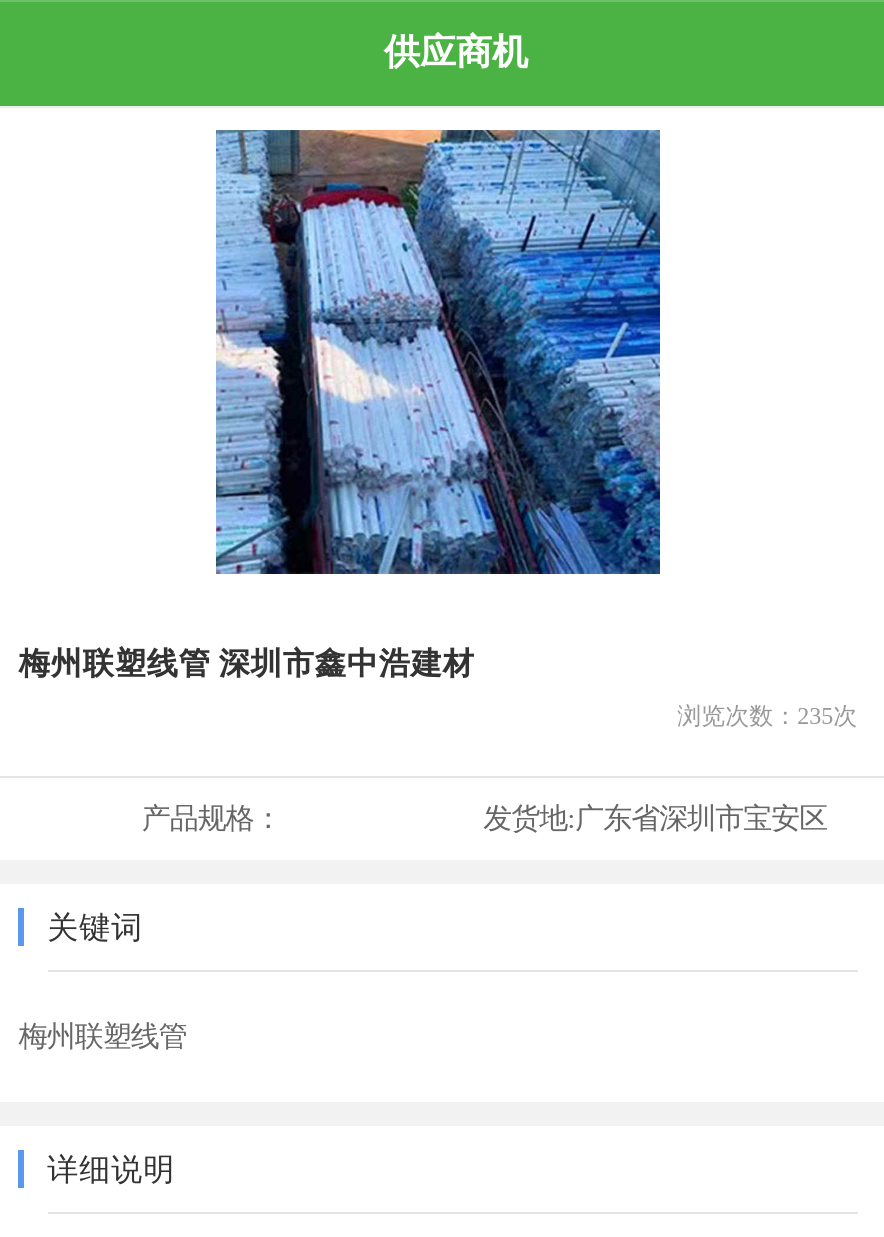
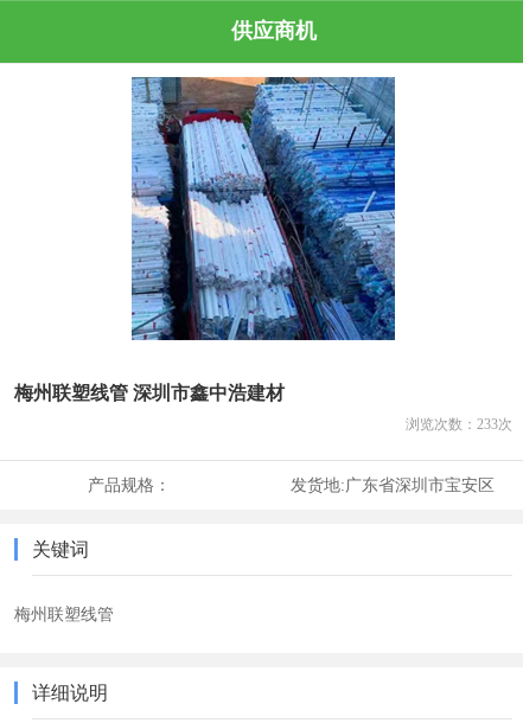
- 浏览次数：235次
+ 浏览次数：233次
